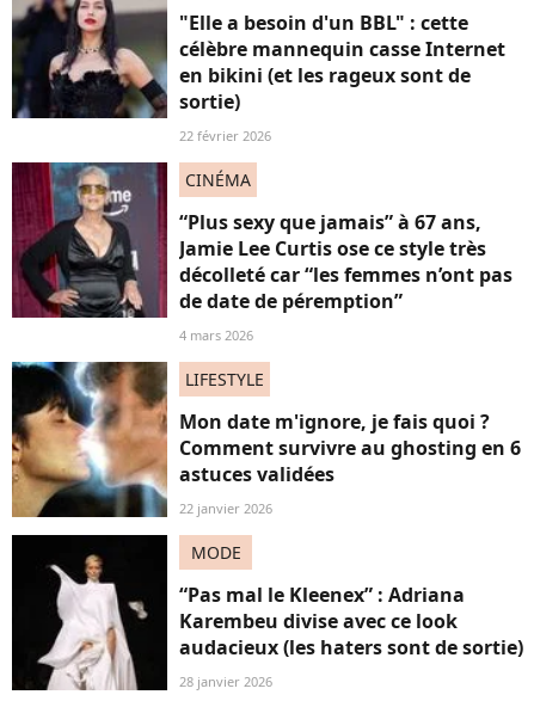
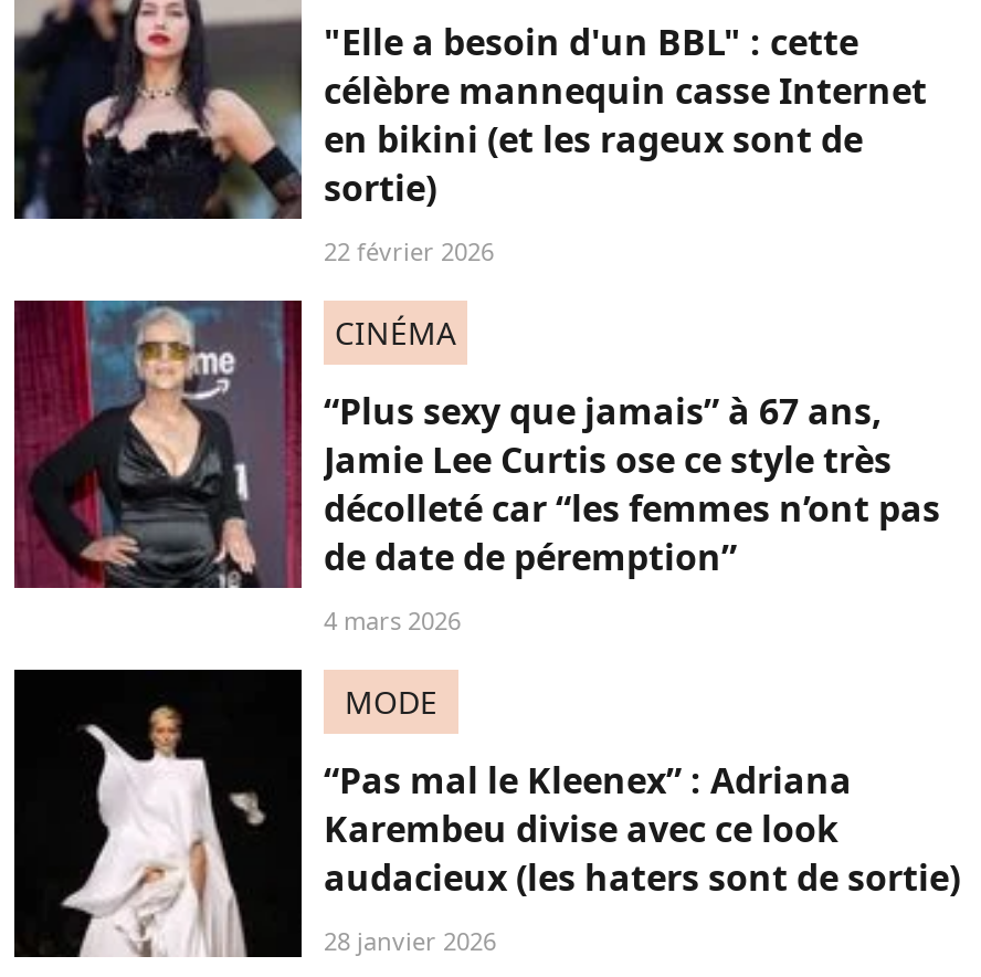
- [image]
- LIFESTYLE
- Mon date m'ignore, je fais quoi ?
- Comment survivre au ghosting en 6
- astuces validées
- 22 janvier 2026
